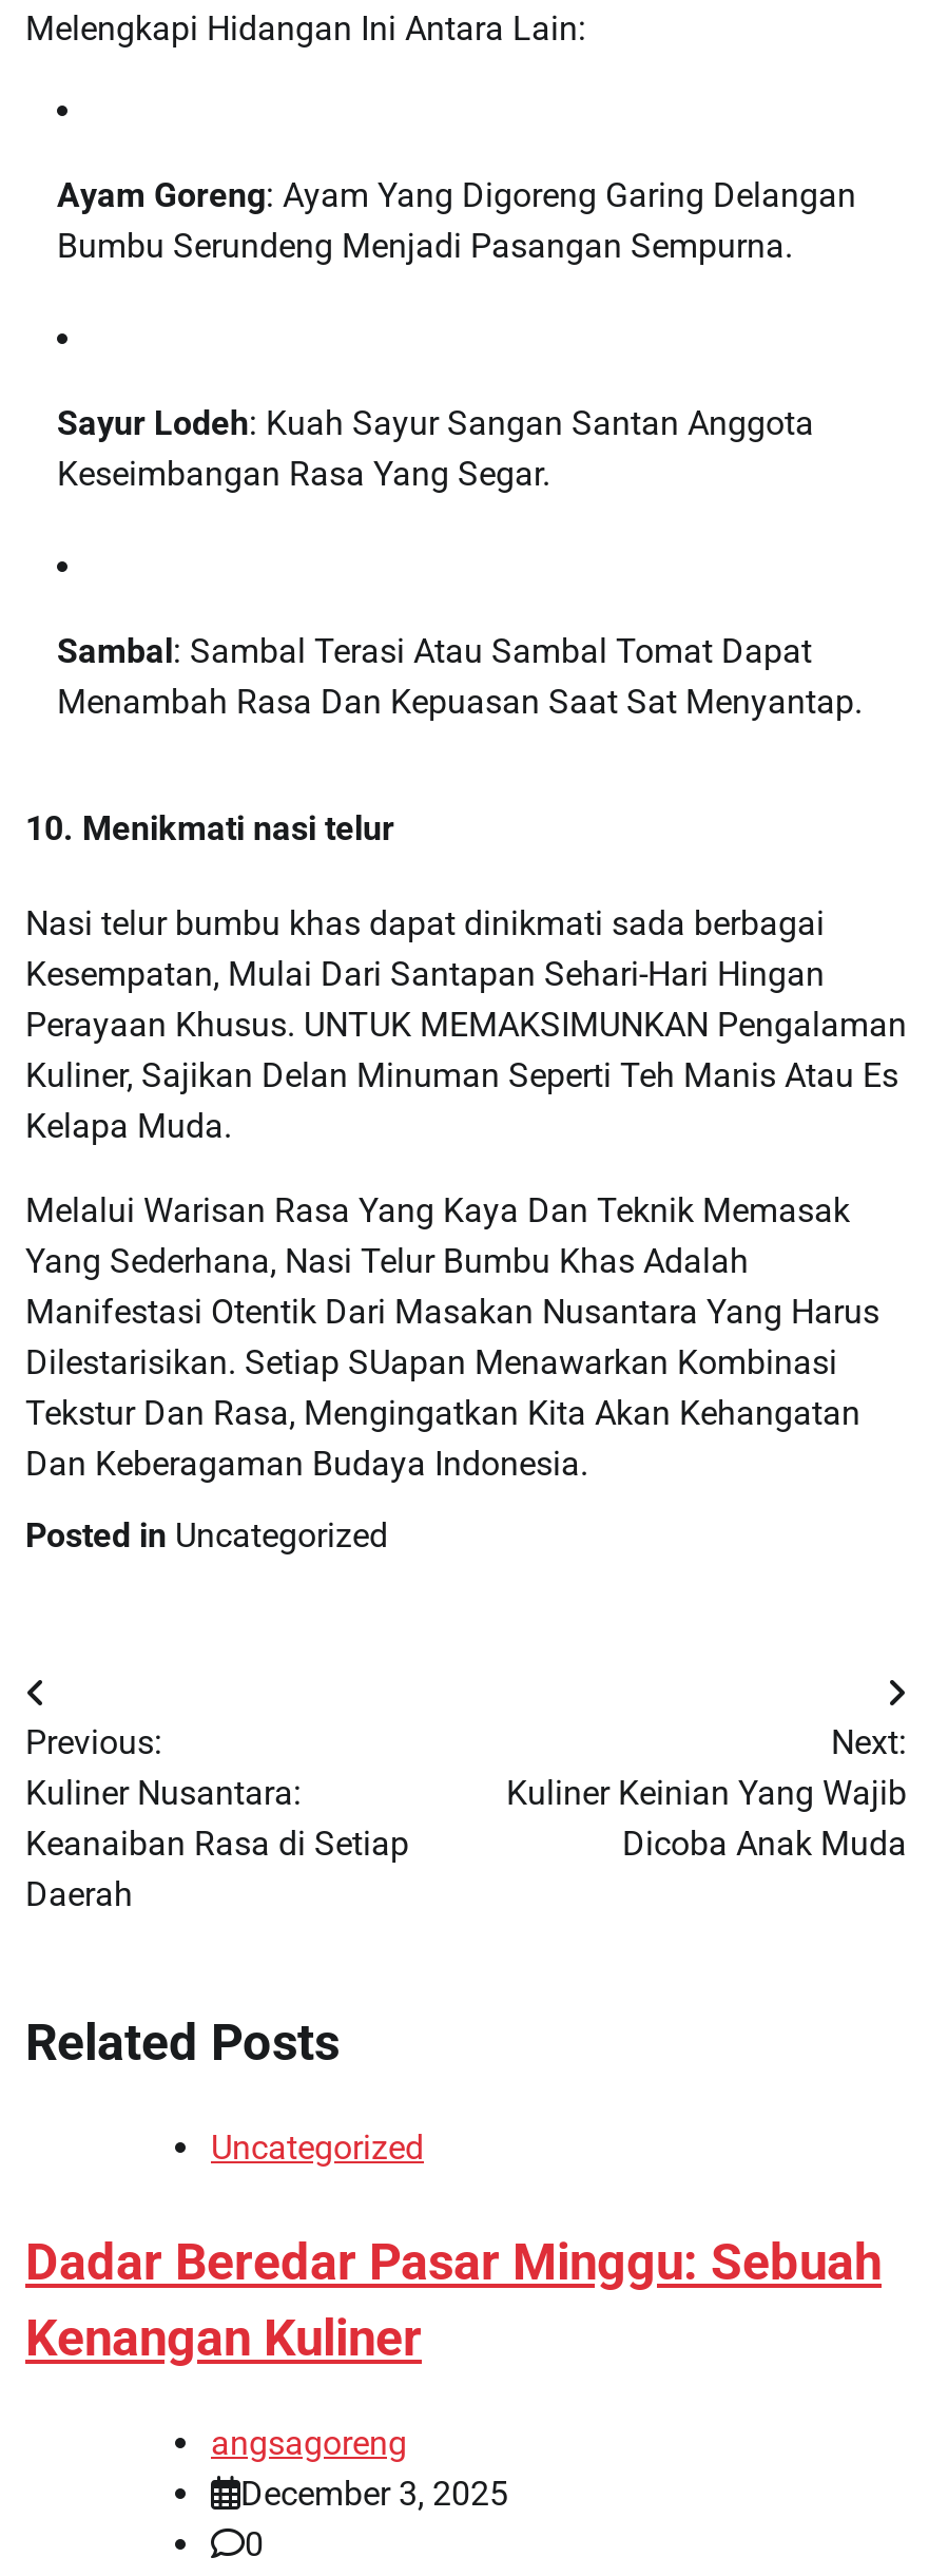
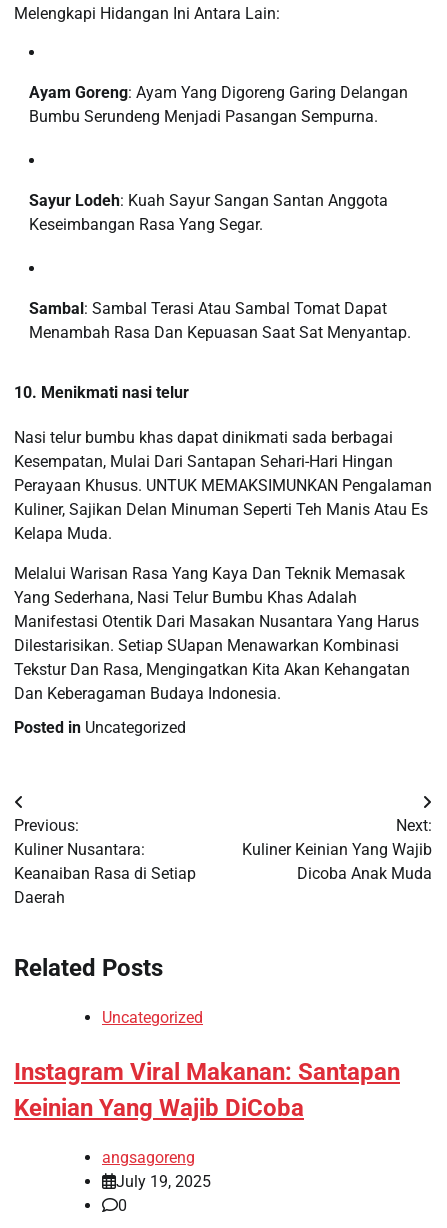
- Dadar Beredar Pasar Minggu: Sebuah
- Kenangan Kuliner
+ Instagram Viral Makanan: Santapan
+ Keinian Yang Wajib DiCoba

- December 3, 2025
+ July 19, 2025
